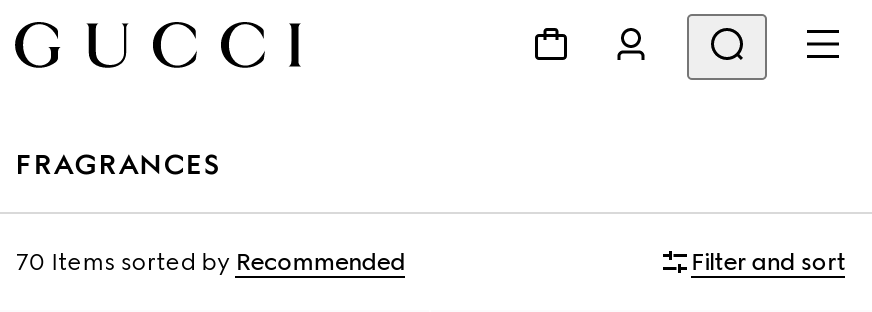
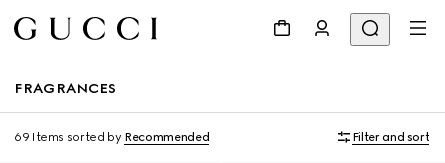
- 70 Items sorted by Recommended
+ 69 Items sorted by Recommended
